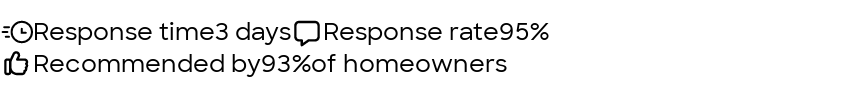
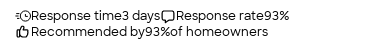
- Response rate95%
+ Response rate93%
